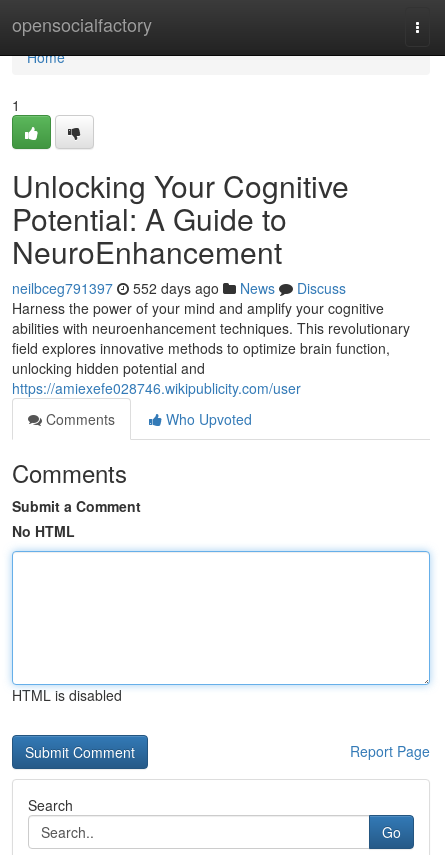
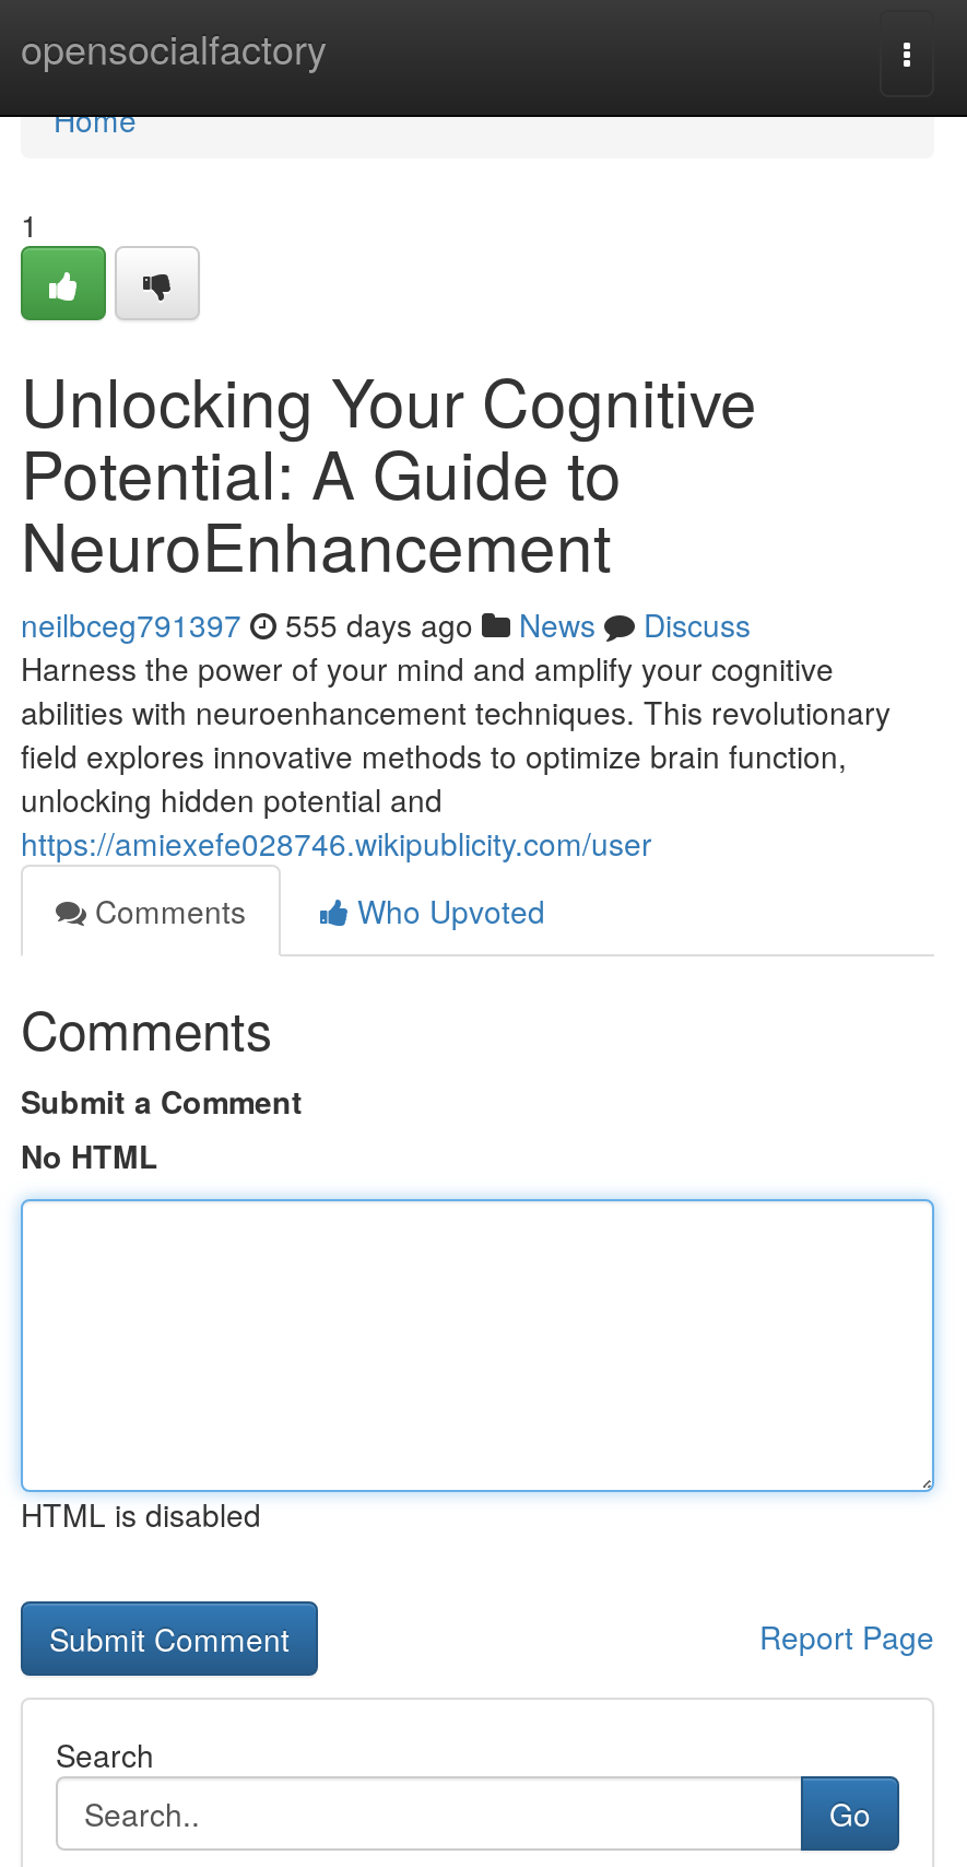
- neilbceg791397 552 days ago News Discuss
+ neilbceg791397 555 days ago News Discuss
